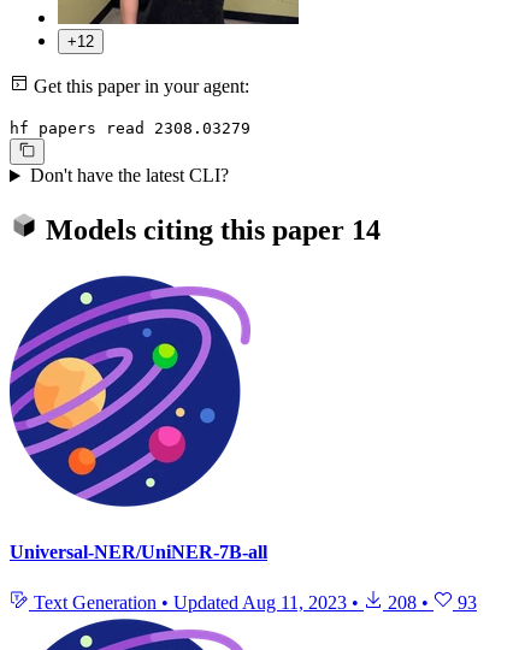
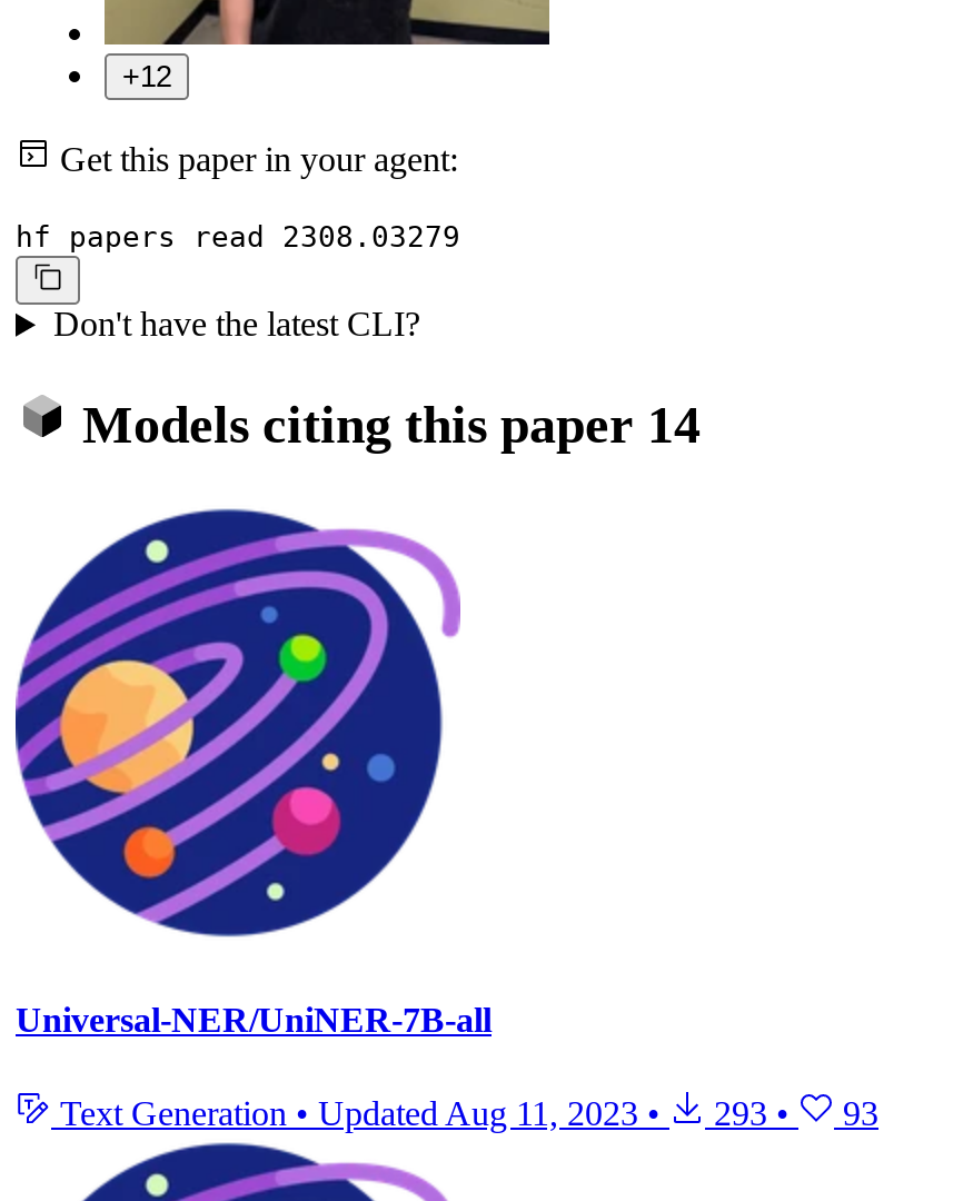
- Text Generation • Updated Aug 11, 2023 • 208 • 93
+ Text Generation • Updated Aug 11, 2023 • 293 • 93
